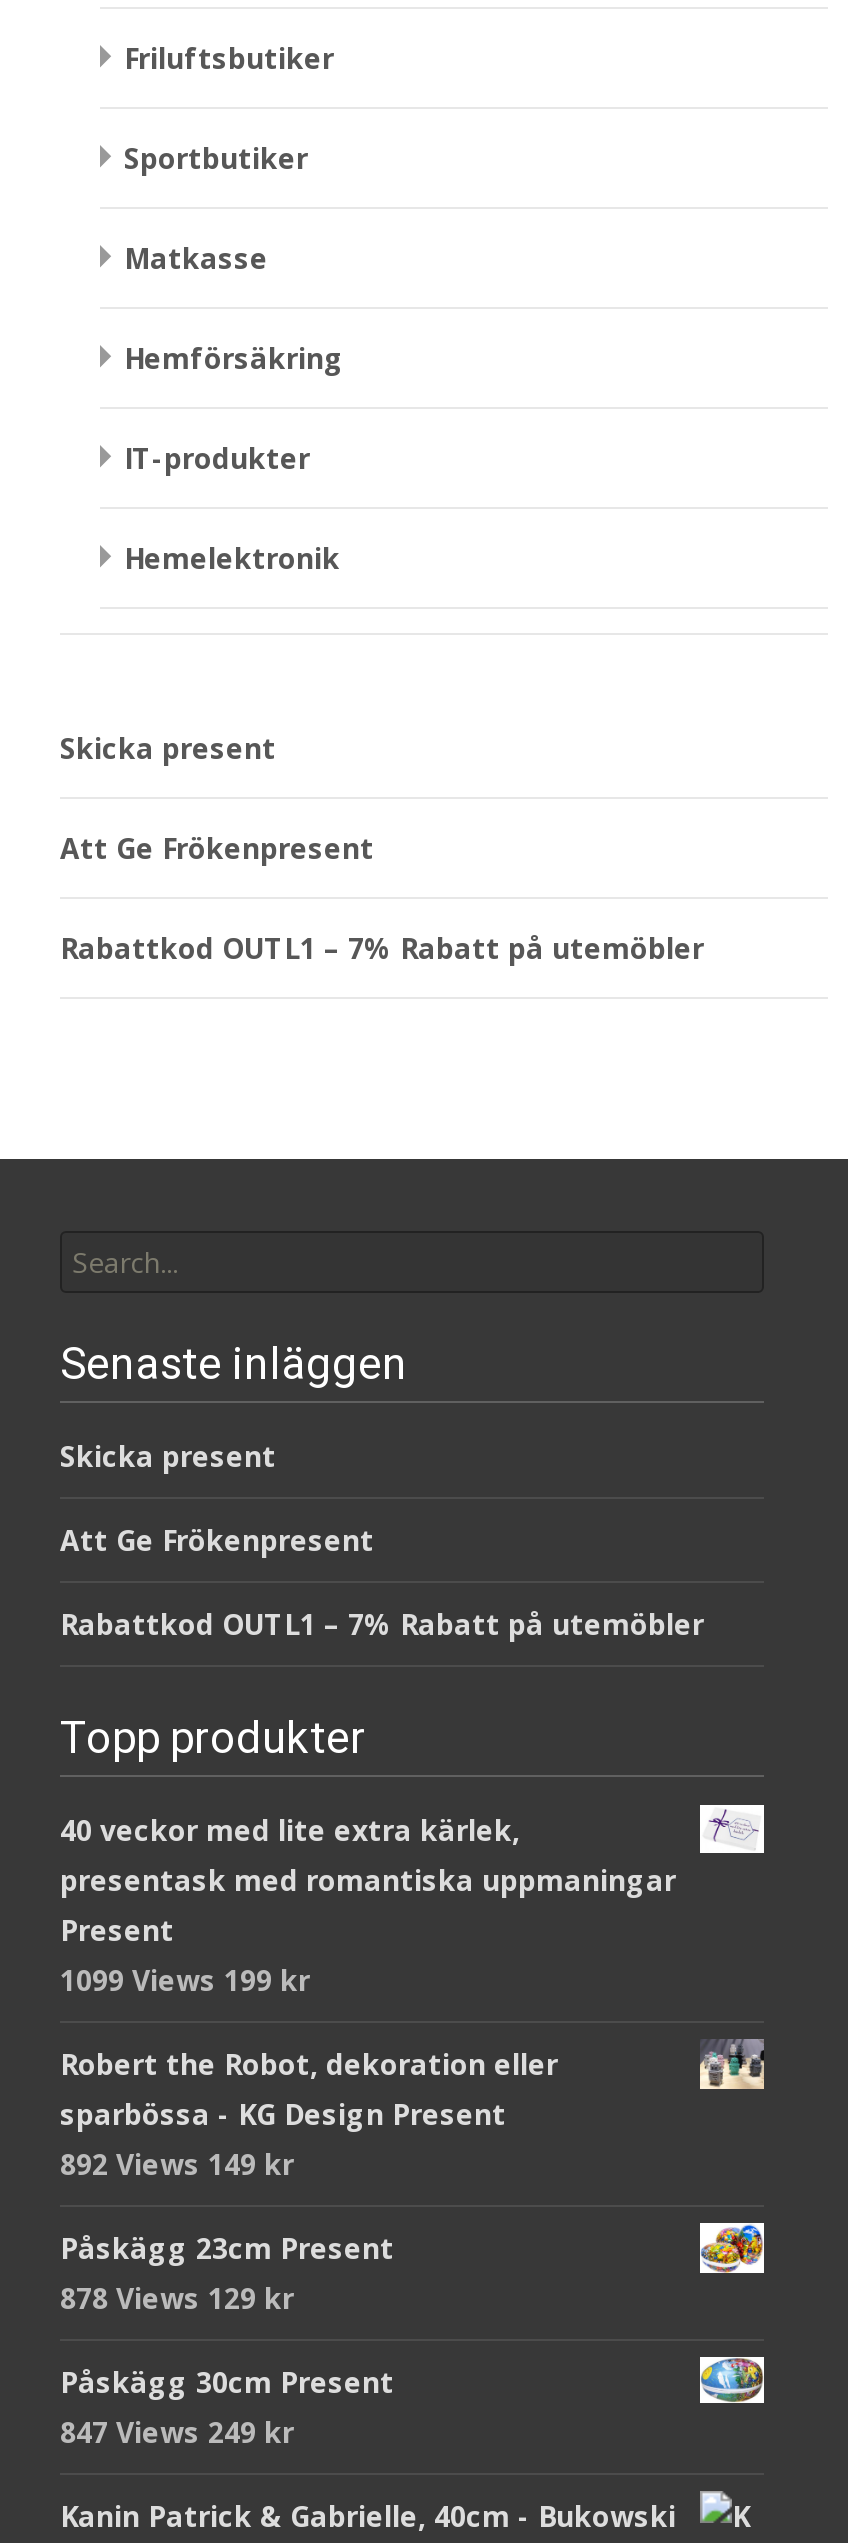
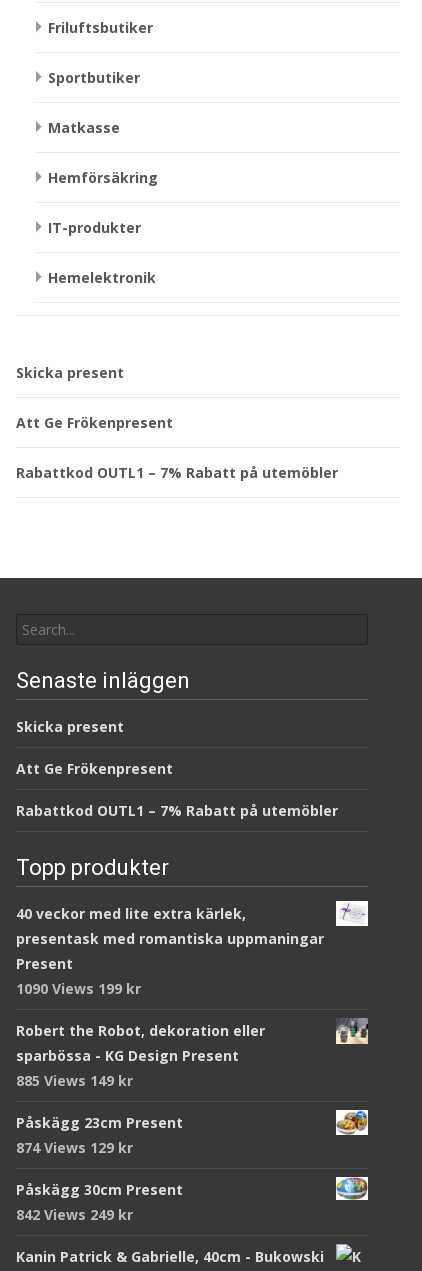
- 1099 Views 199 kr
+ 1090 Views 199 kr

- 892 Views 149 kr
+ 885 Views 149 kr

- 878 Views 129 kr
+ 874 Views 129 kr

- 847 Views 249 kr
+ 842 Views 249 kr
